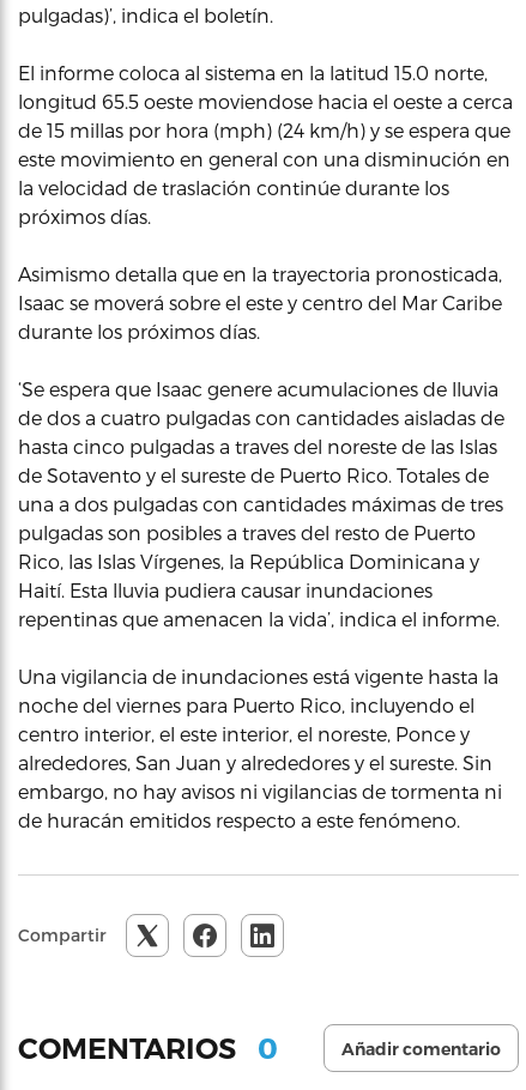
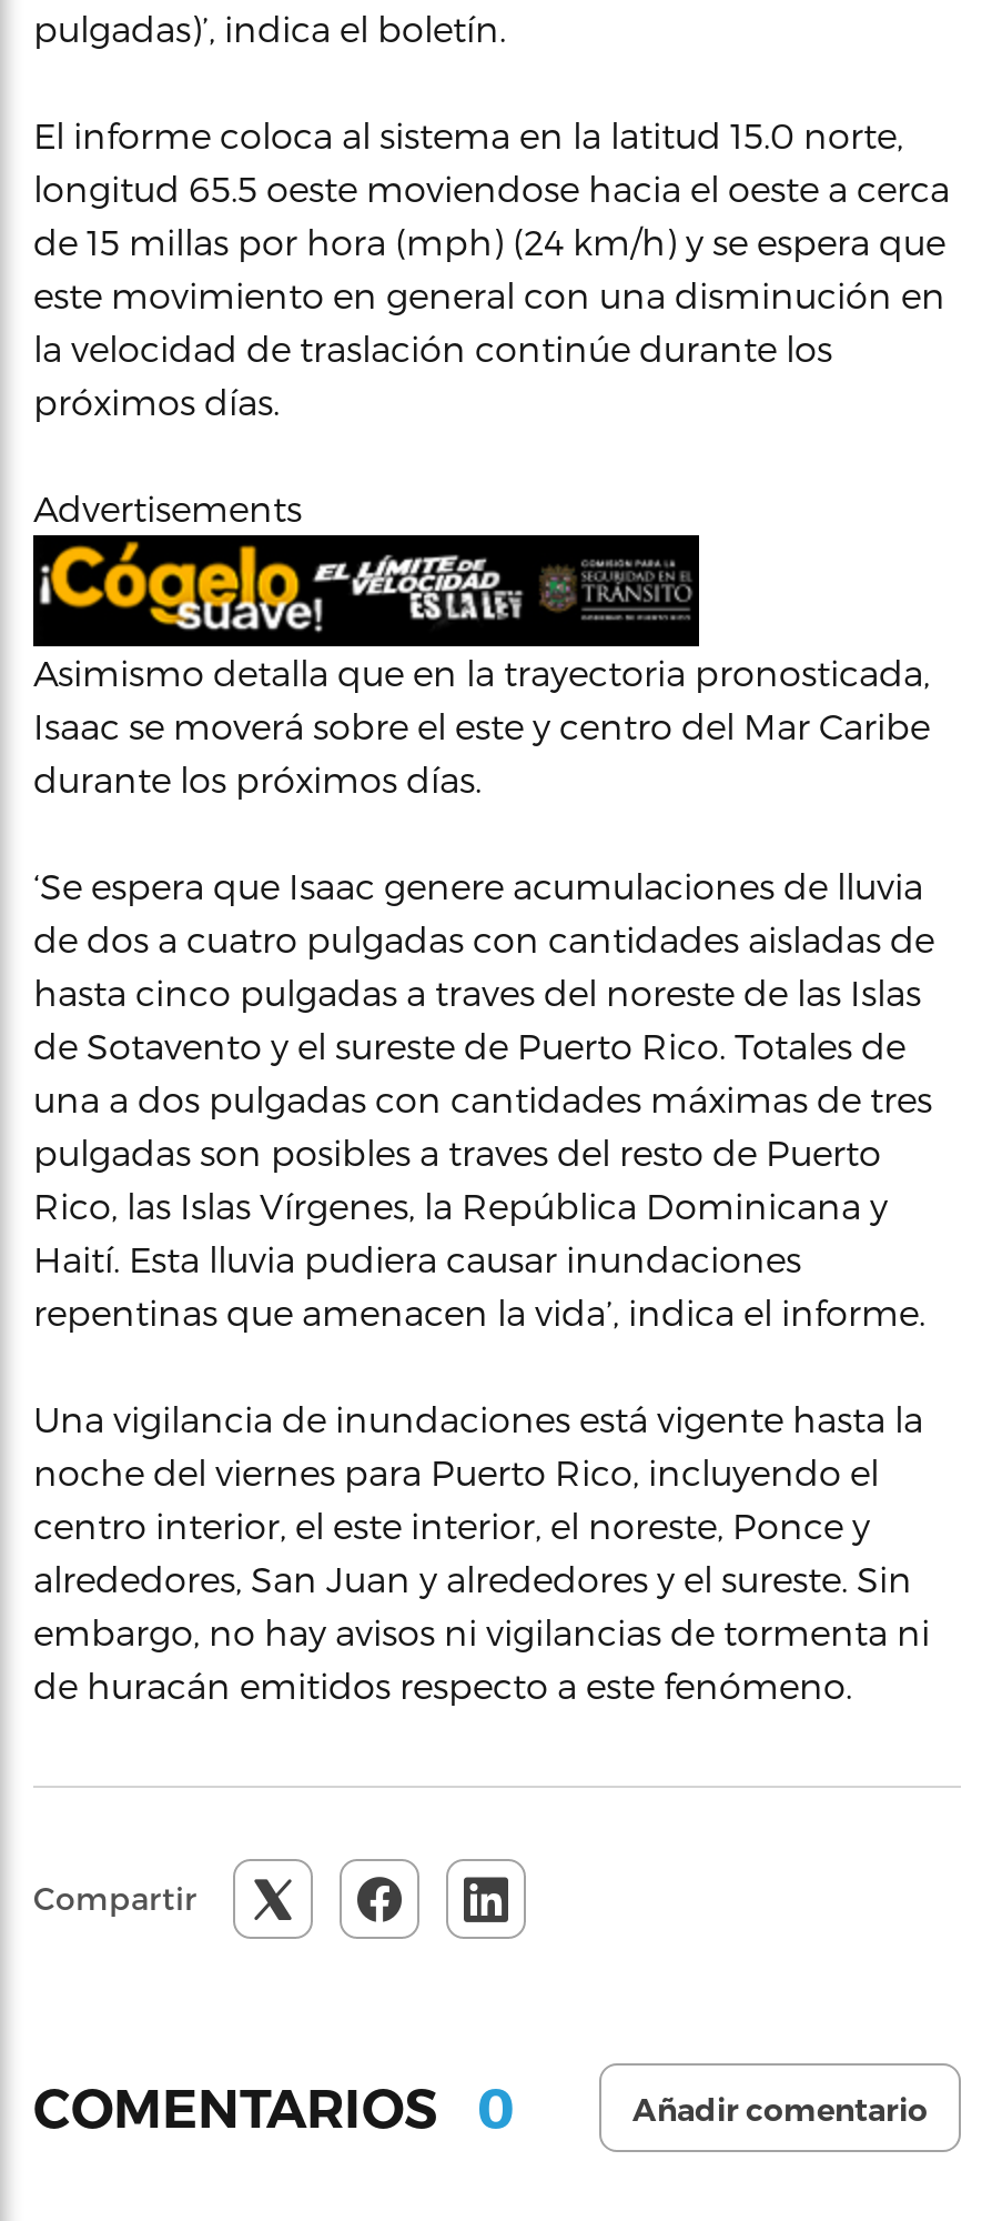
+ [image]

+ Advertisements
